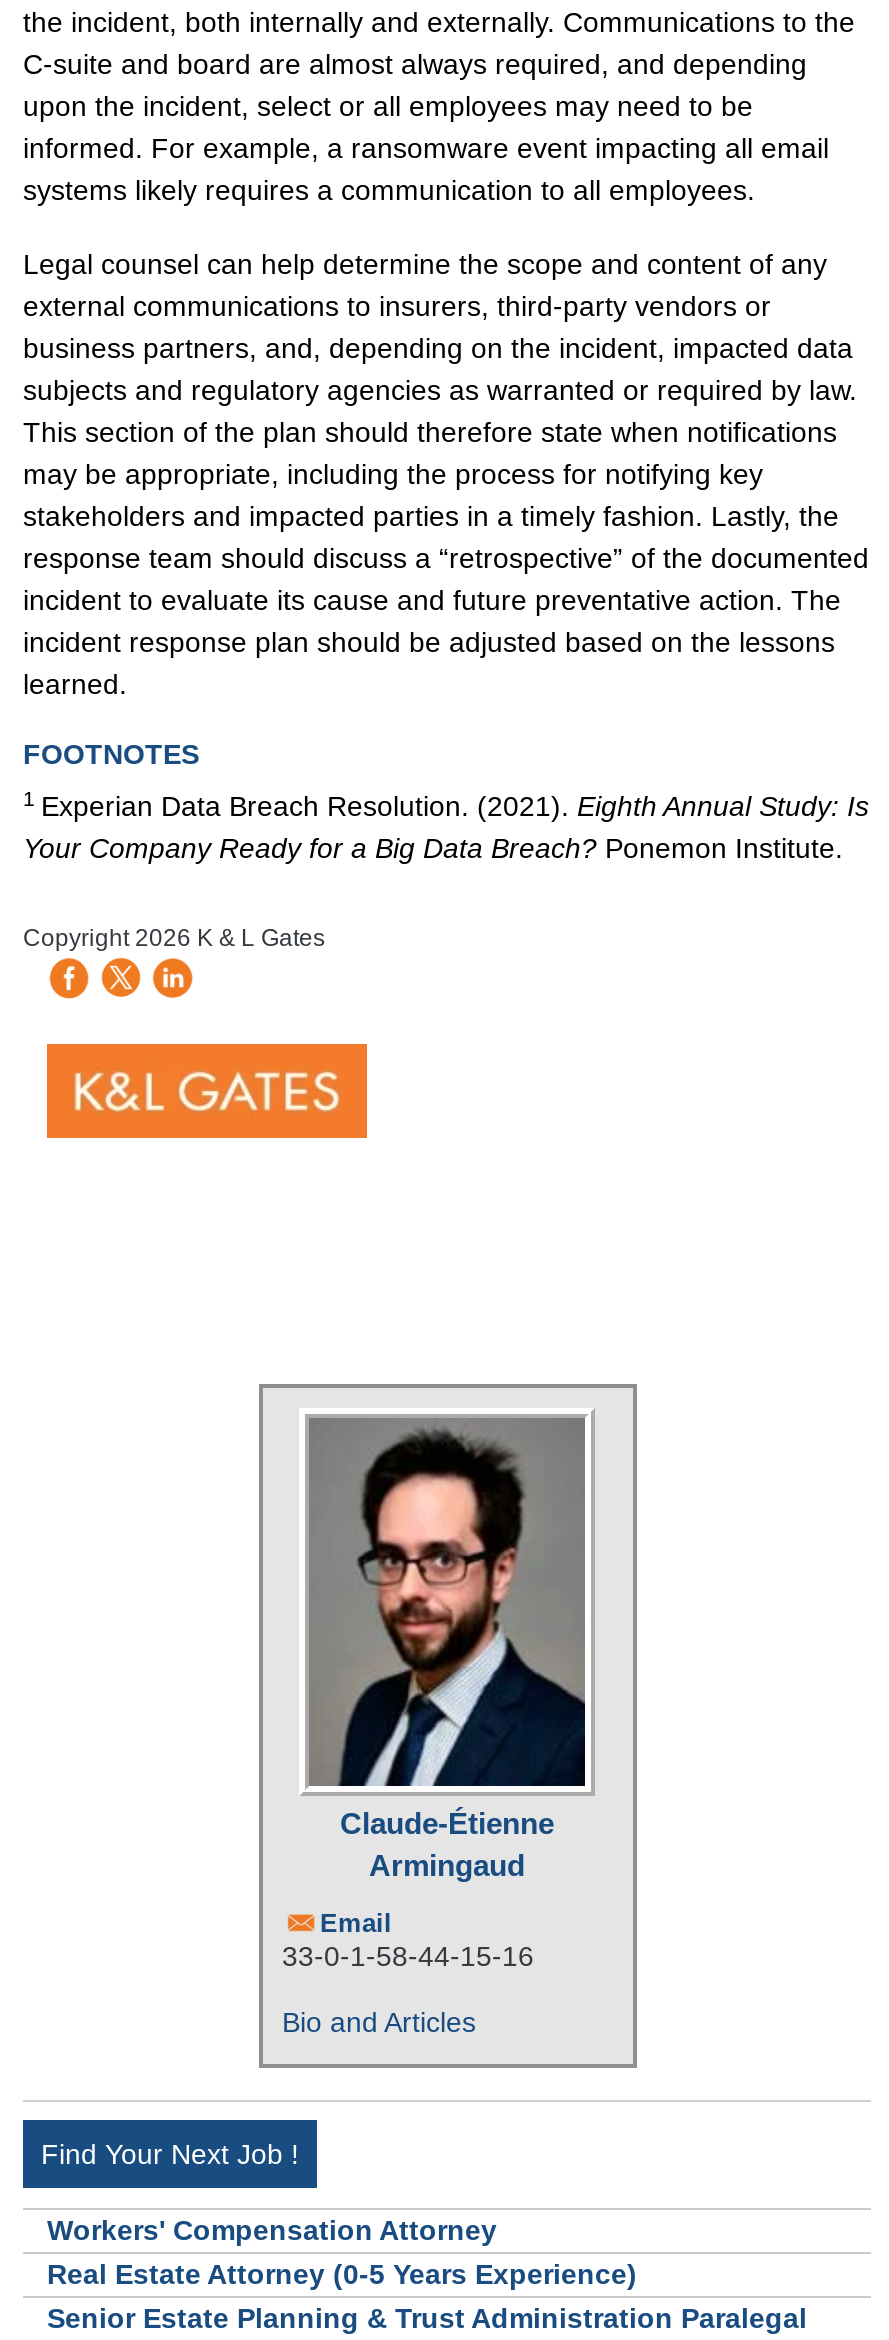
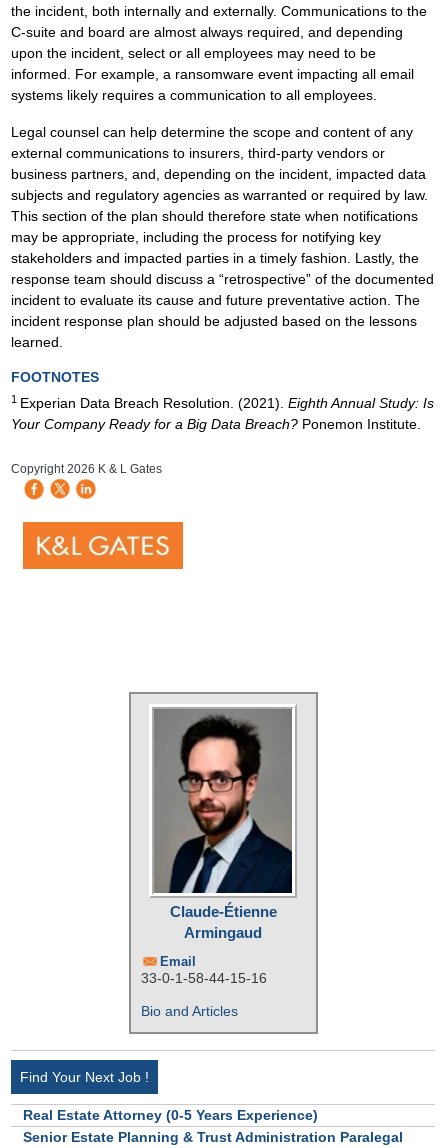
- Workers' Compensation Attorney
